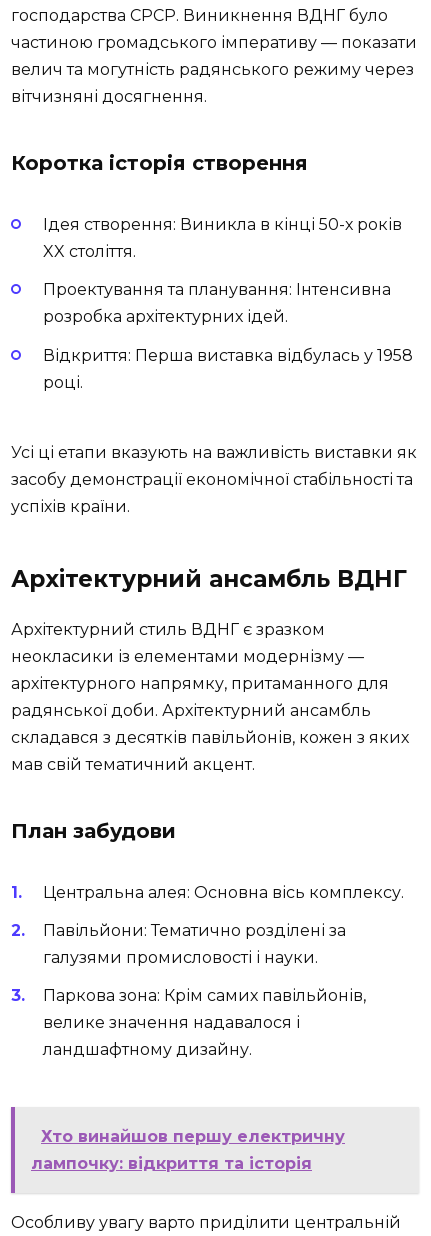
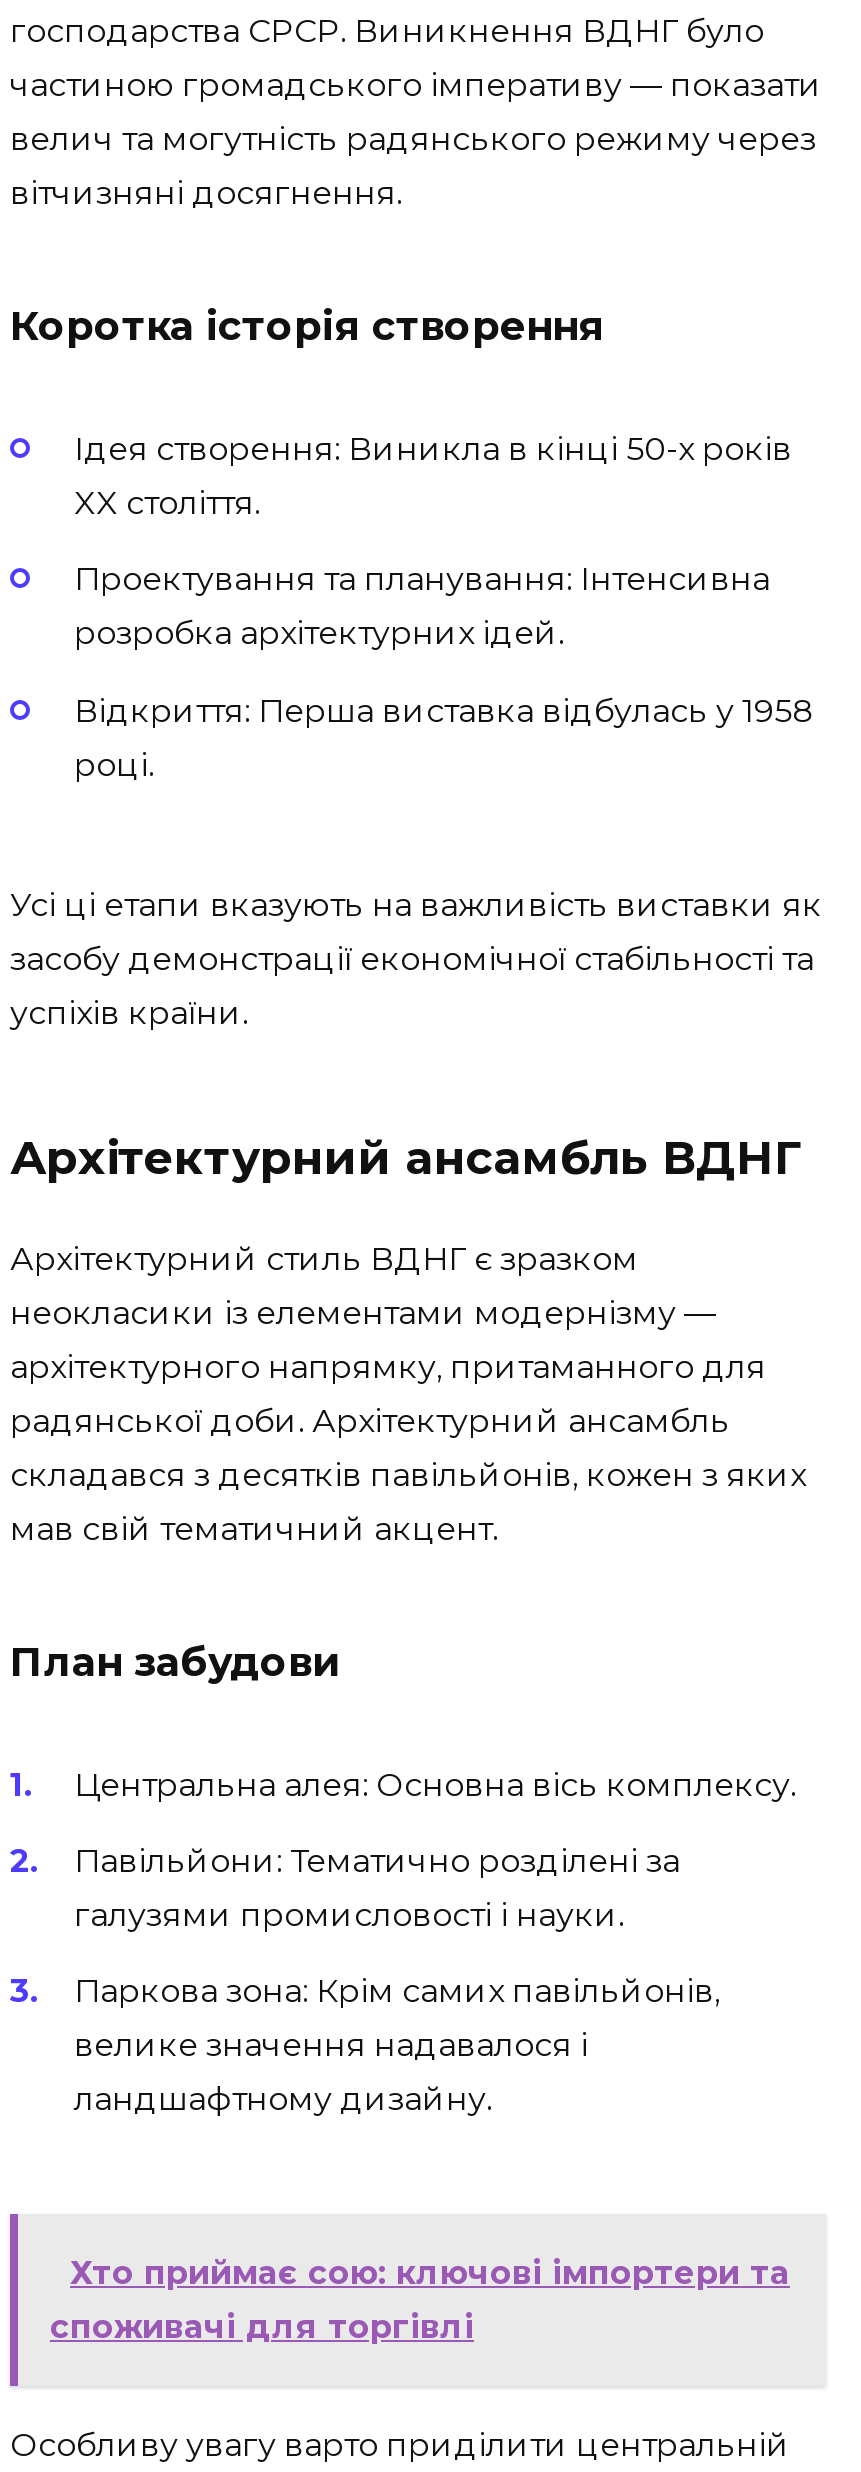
- Хто винайшов першу електричну
- лампочку: відкриття та історія
+ Хто приймає сою: ключові імпортери та
+ споживачі для торгівлі
